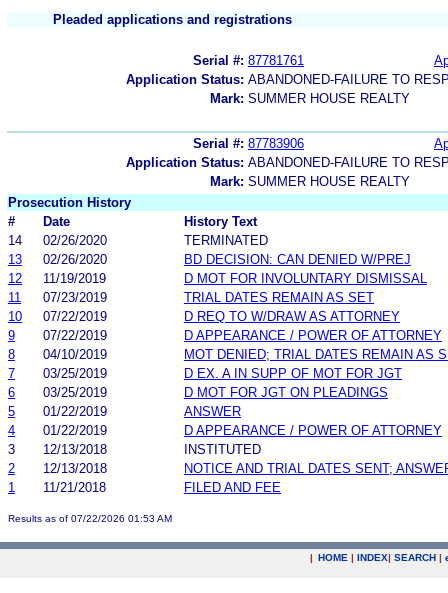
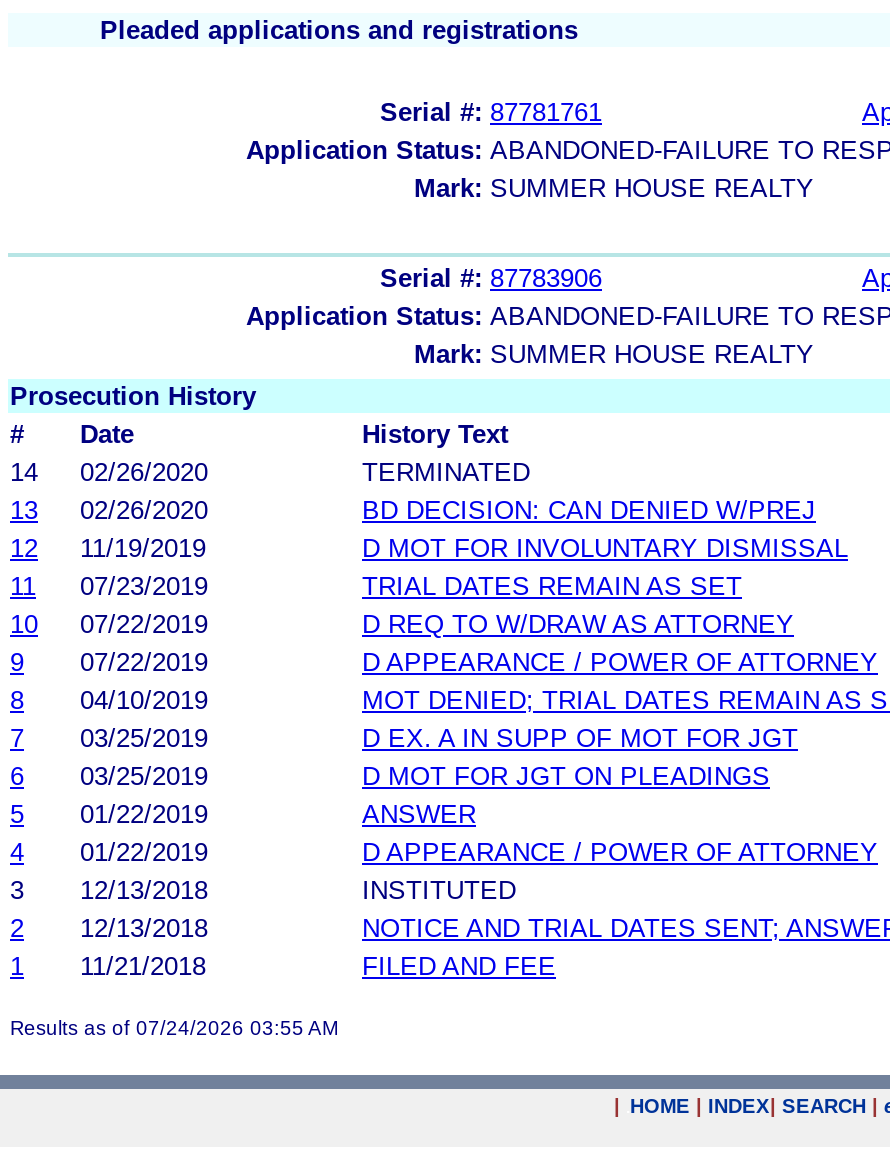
- Results as of 07/22/2026 01:53 AM
+ Results as of 07/24/2026 03:55 AM
